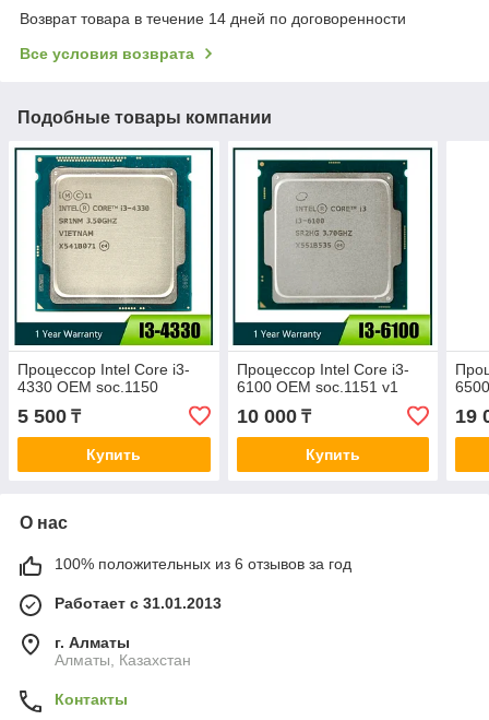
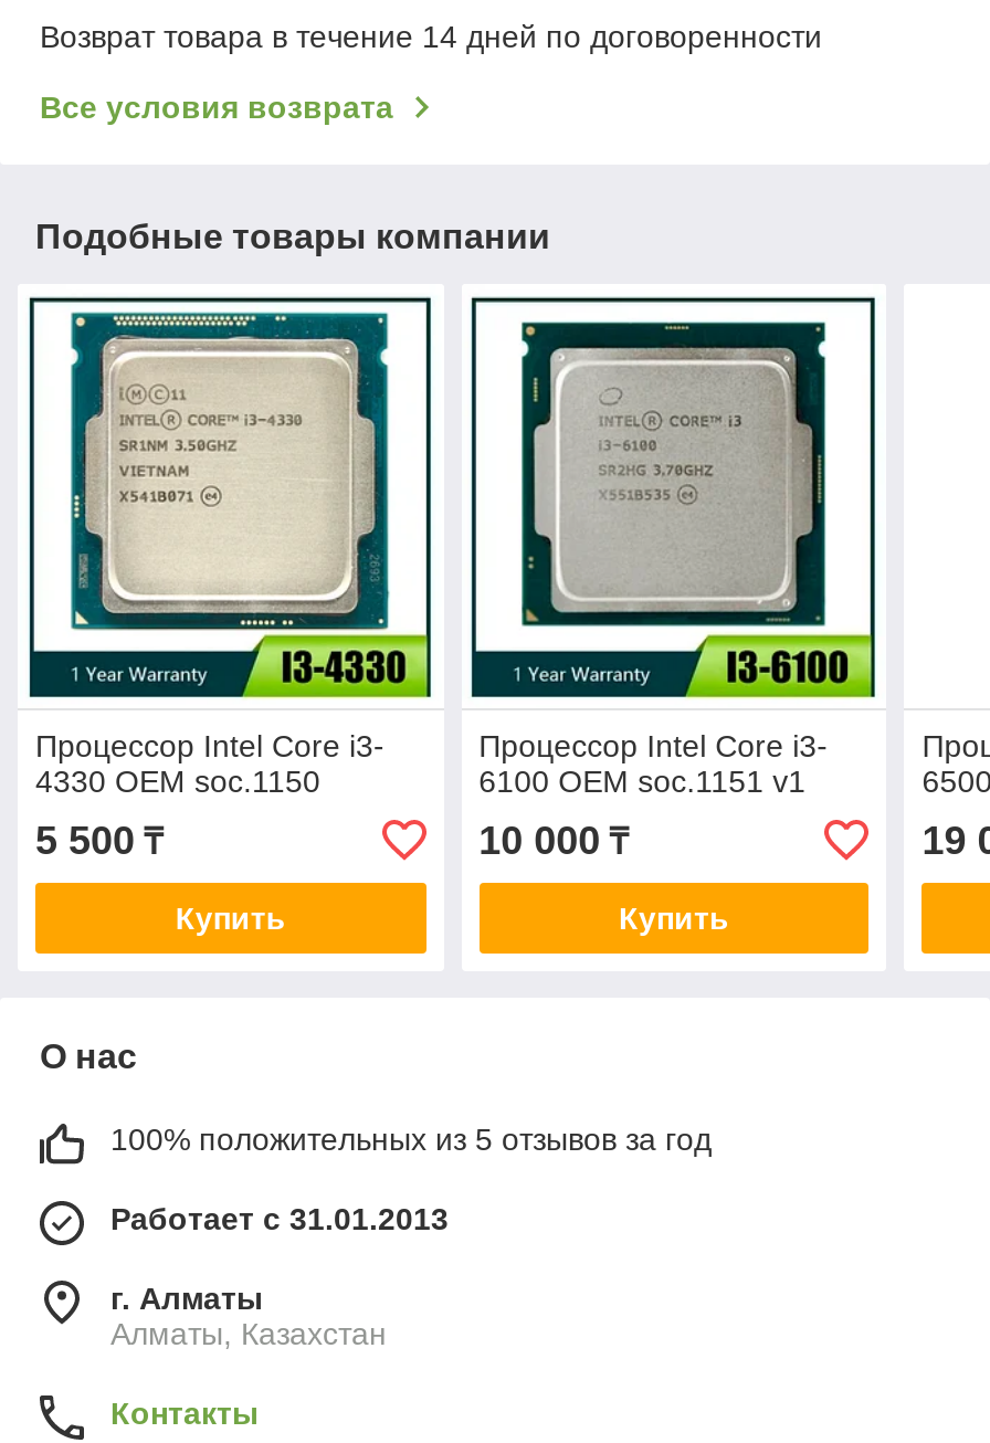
- 100% положительных из 6 отзывов за год
+ 100% положительных из 5 отзывов за год
